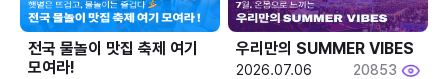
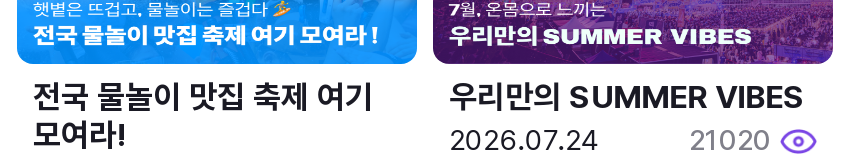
- 2026.07.06
+ 2026.07.24

- 20853
+ 21020
